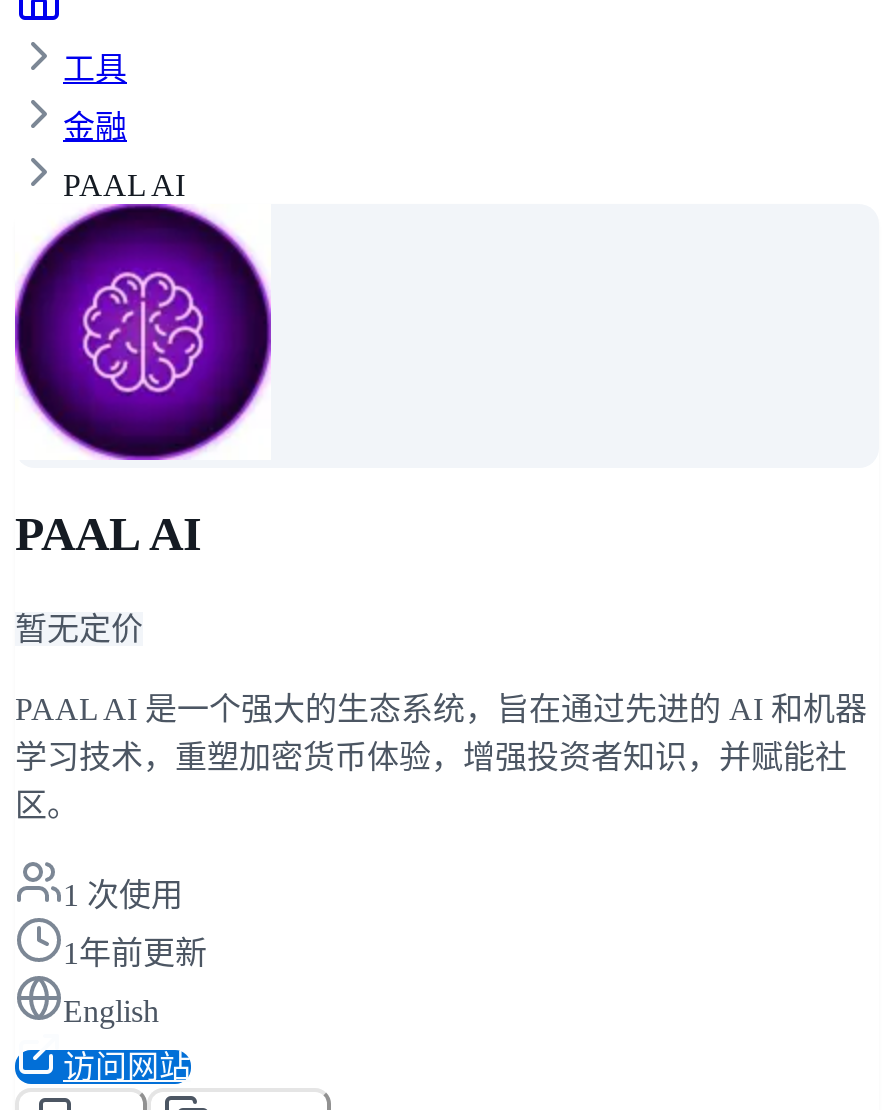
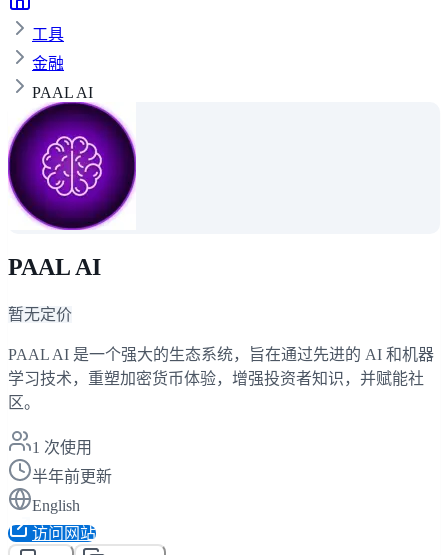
- 1年前更新
+ 半年前更新
